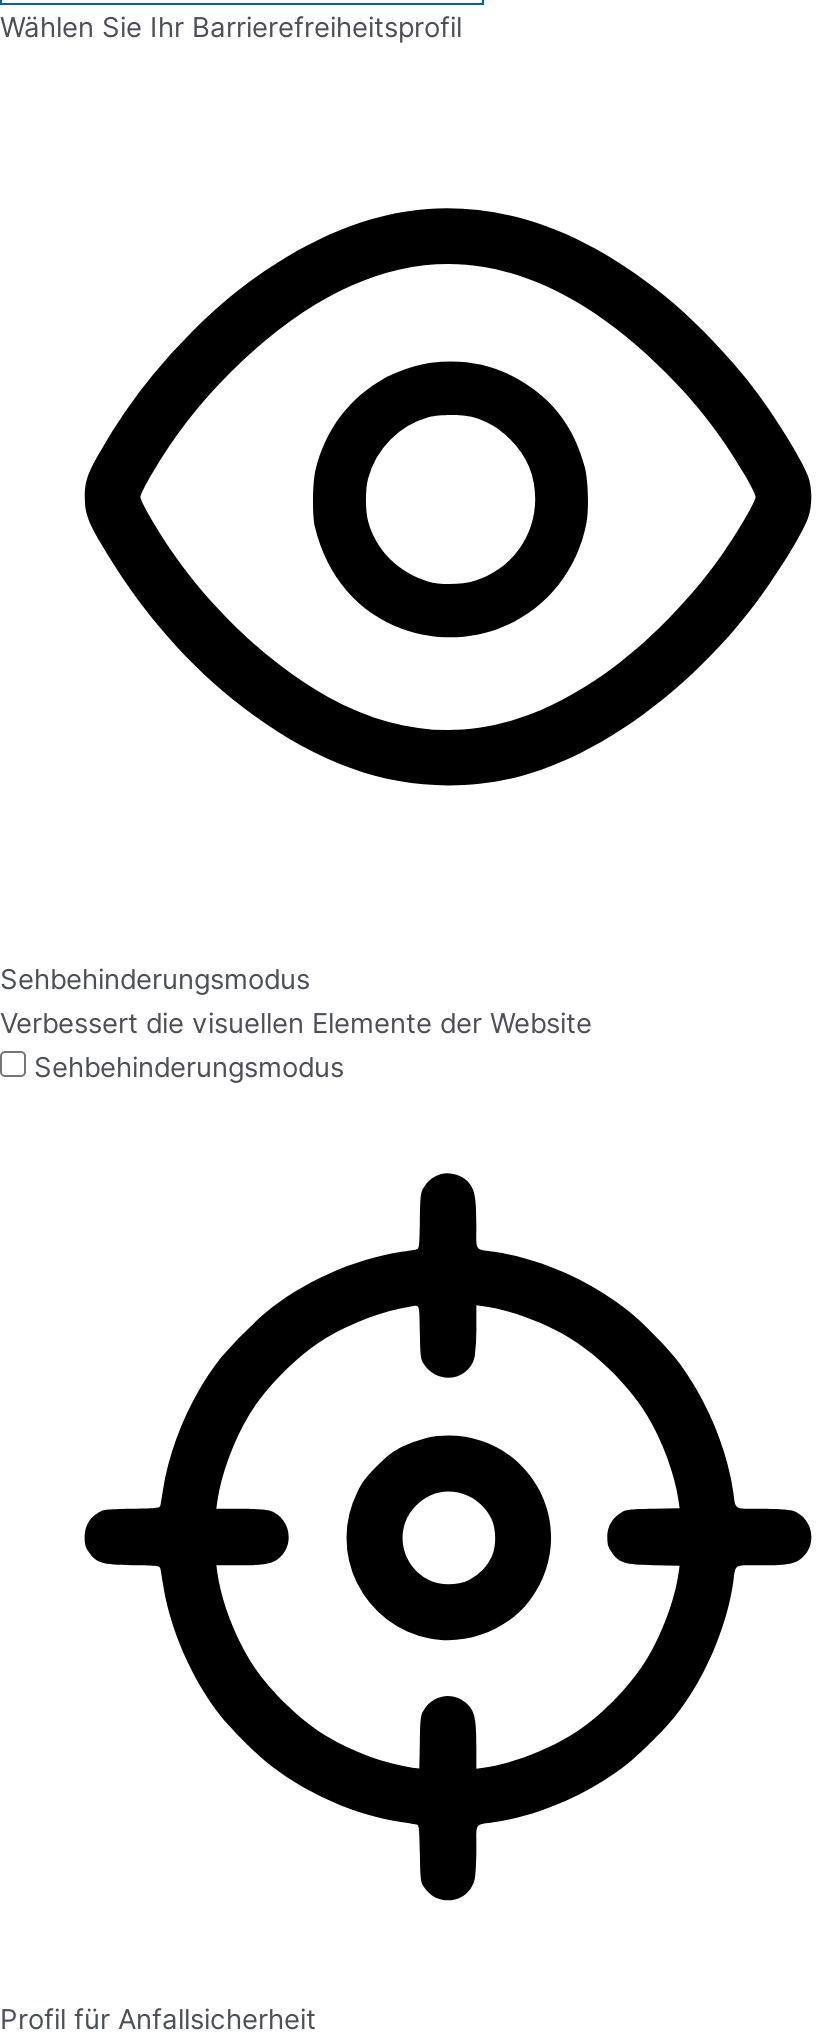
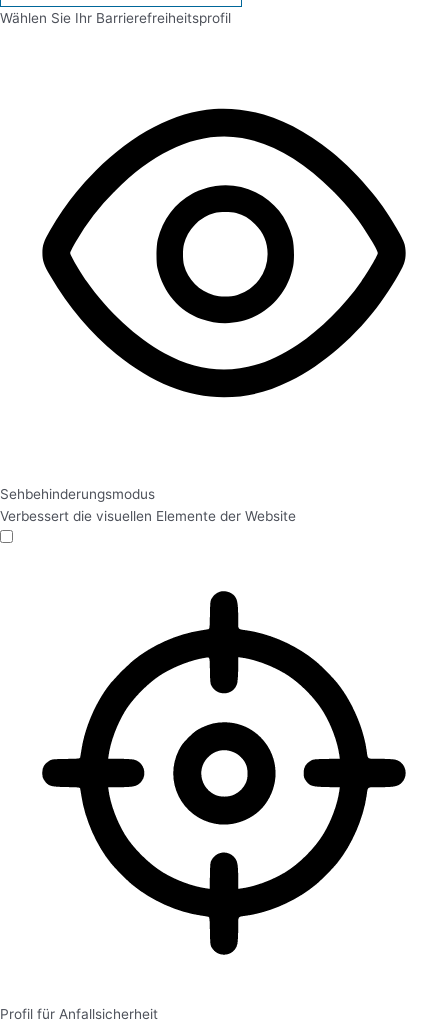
- Sehbehinderungsmodus
